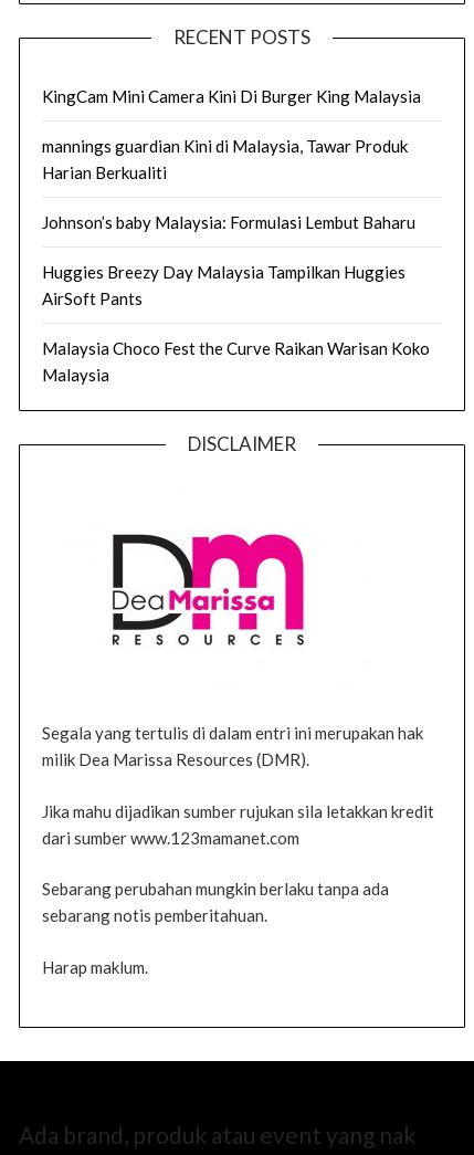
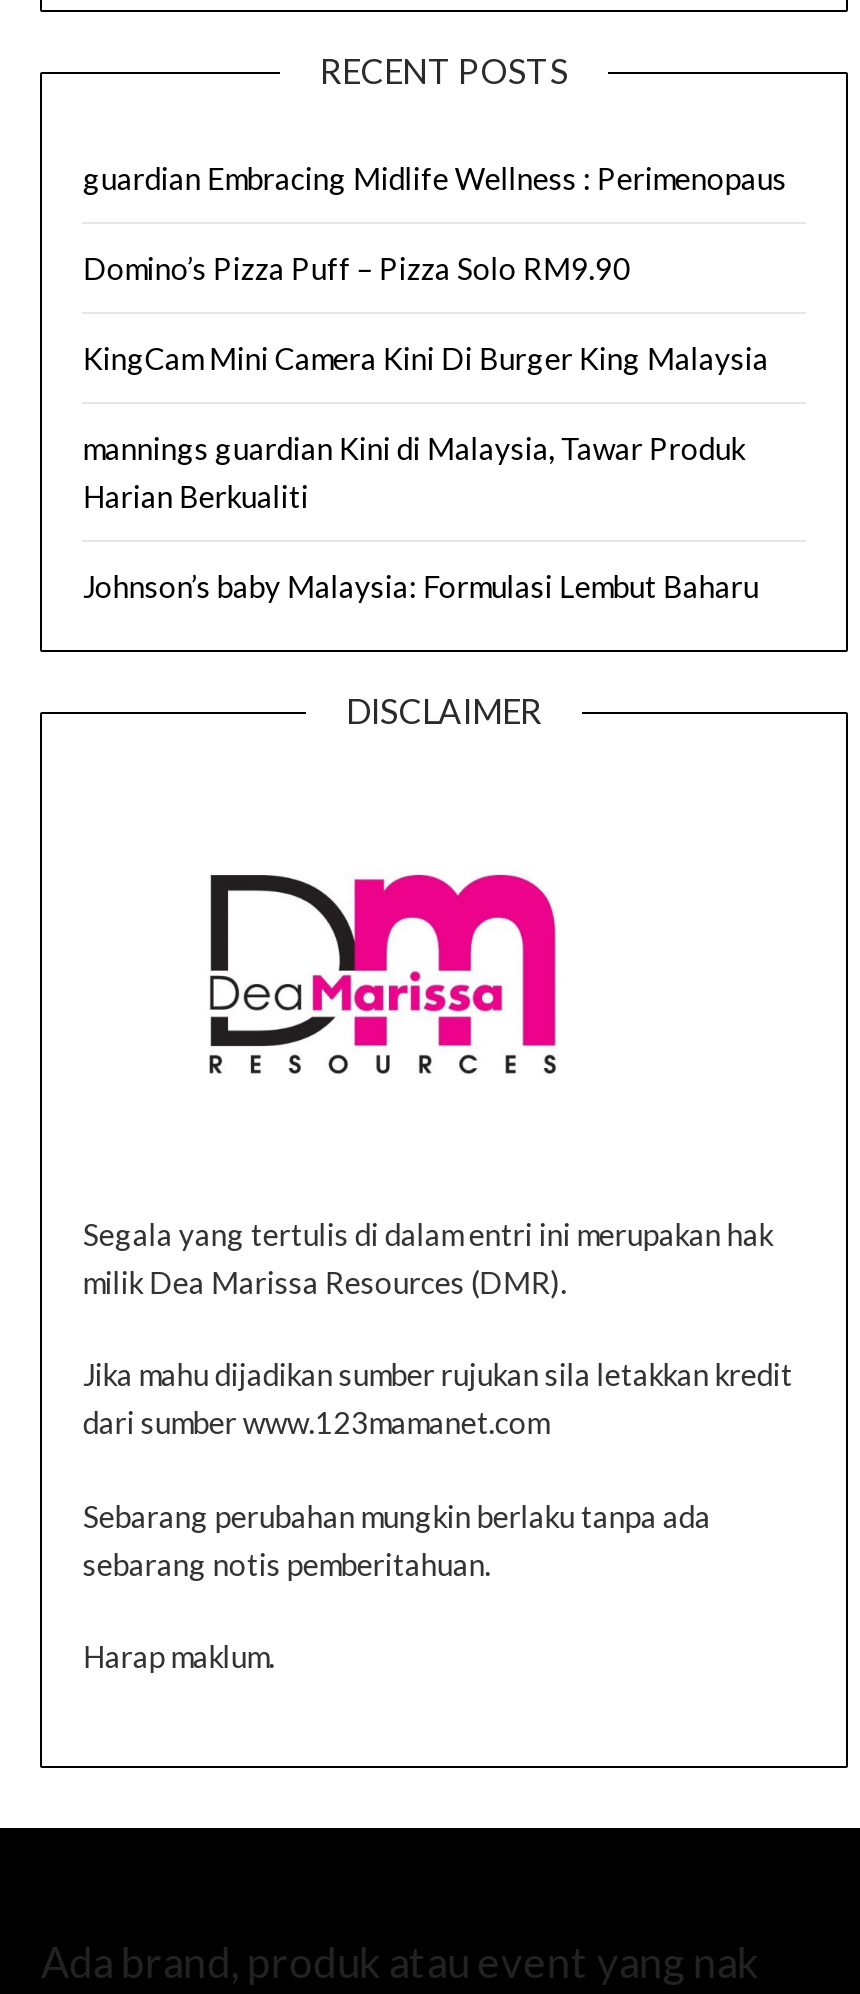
+ guardian Embracing Midlife Wellness : Perimenopaus
+ Domino’s Pizza Puff – Pizza Solo RM9.90

moved down: KingCam Mini Camera Kini Di Burger King Malaysia | mannings guardian Kini di Malaysia, Tawar Produk | Harian Berkualiti | Johnson’s baby Malaysia: Formulasi Lembut Baharu

- Huggies Breezy Day Malaysia Tampilkan Huggies
- AirSoft Pants
- Malaysia Choco Fest the Curve Raikan Warisan Koko
- Malaysia
